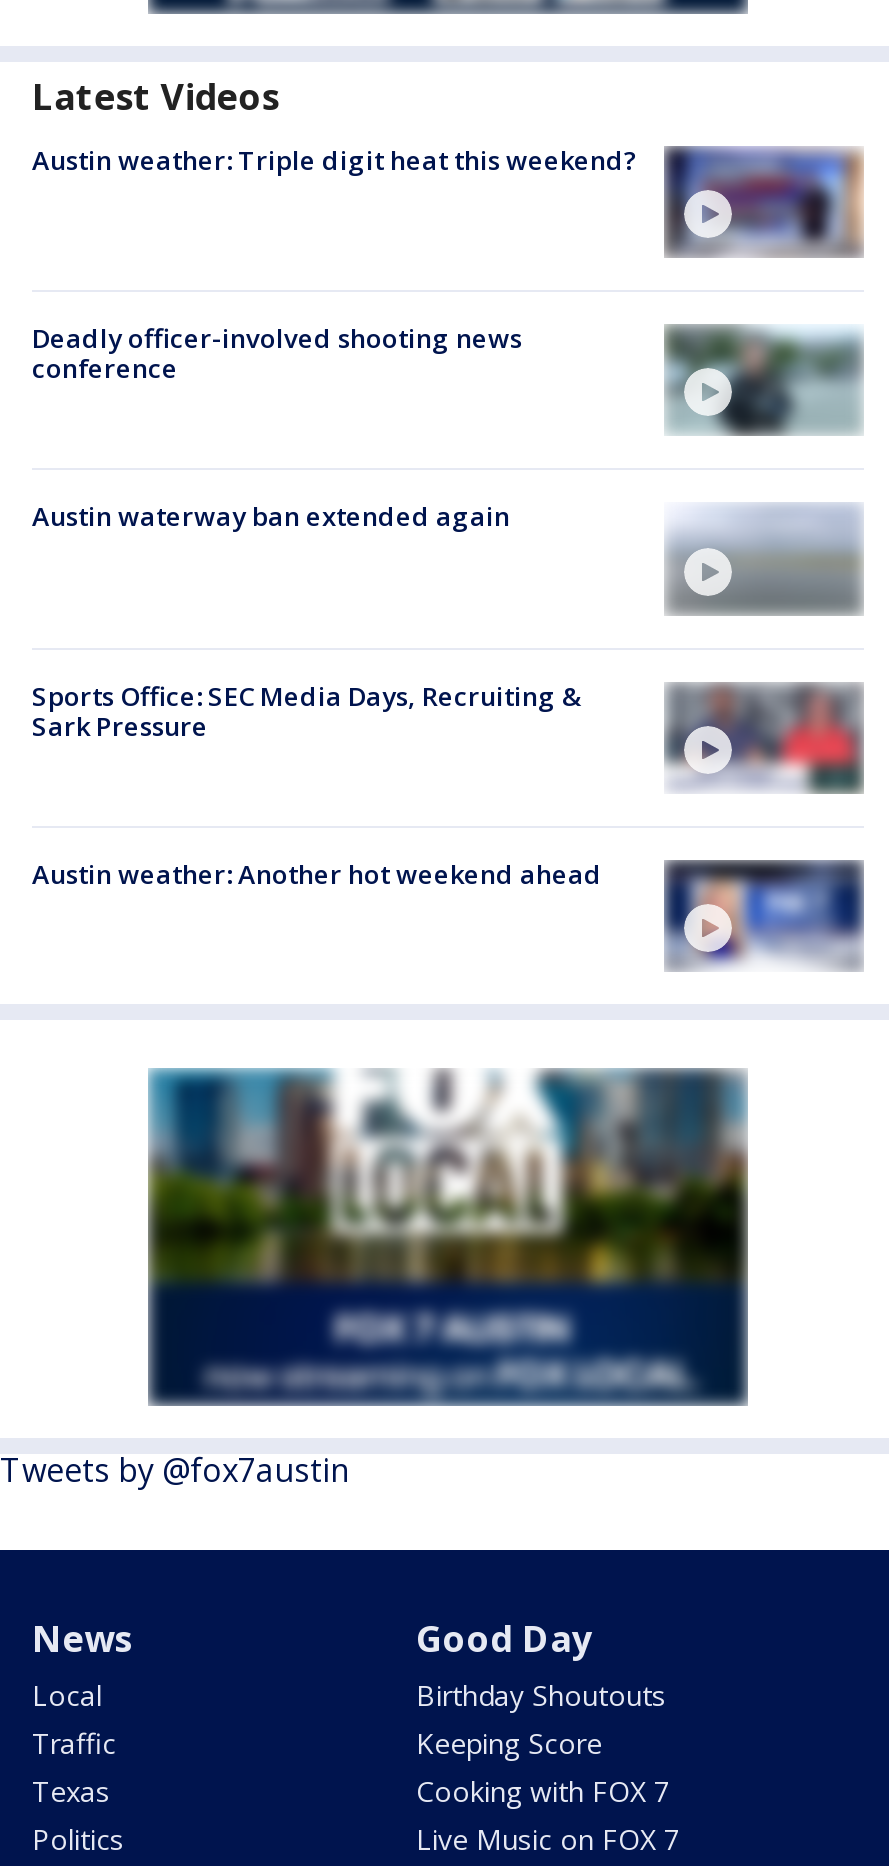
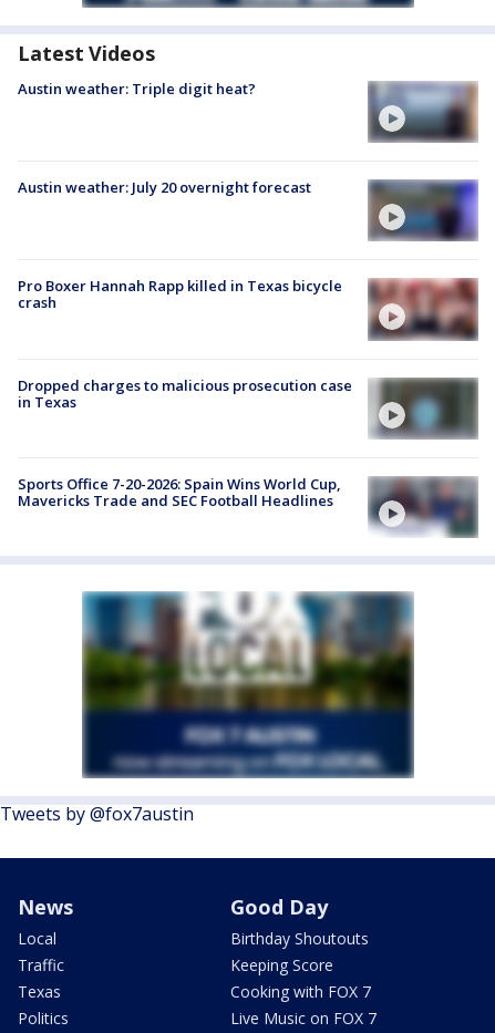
- Austin weather: Triple digit heat this weekend?
+ Austin weather: Triple digit heat?

- [image]
+ [image]

- Deadly officer-involved shooting news
- conference
+ Austin weather: July 20 overnight forecast

- [image]
+ [image]

- Austin waterway ban extended again
+ Pro Boxer Hannah Rapp killed in Texas bicycle
+ crash

- [image]
+ [image]

- Sports Office: SEC Media Days, Recruiting &
- Sark Pressure
+ Dropped charges to malicious prosecution case
+ in Texas

- [image]
+ [image]

- [image]
- Austin weather: Another hot weekend ahead
+ [image]
+ Sports Office 7-20-2026: Spain Wins World Cup,
+ Mavericks Trade and SEC Football Headlines
